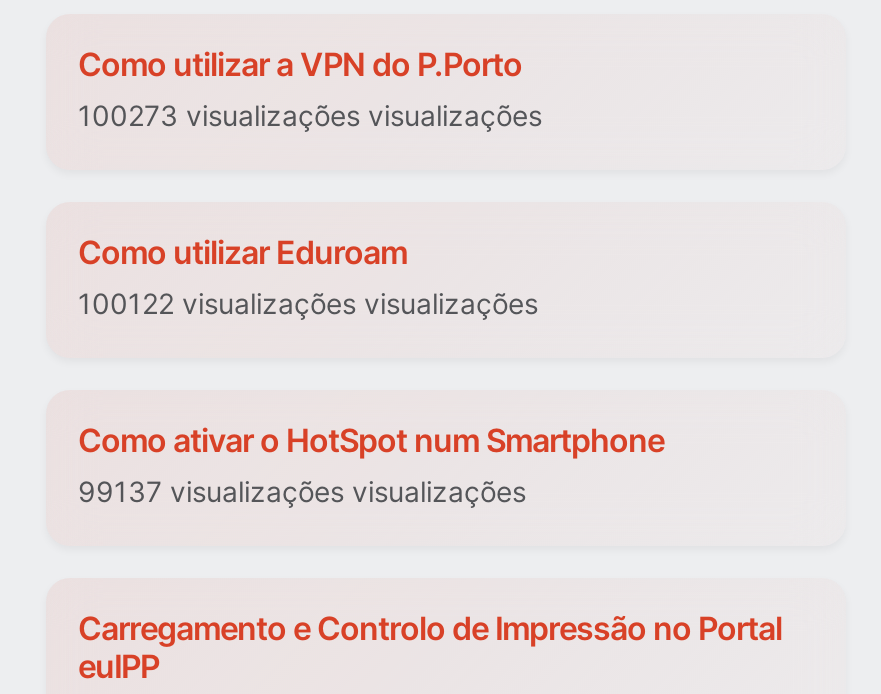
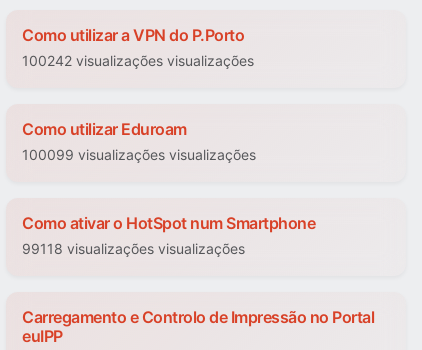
- 100273 visualizações visualizações
+ 100242 visualizações visualizações

- 100122 visualizações visualizações
+ 100099 visualizações visualizações

- 99137 visualizações visualizações
+ 99118 visualizações visualizações
